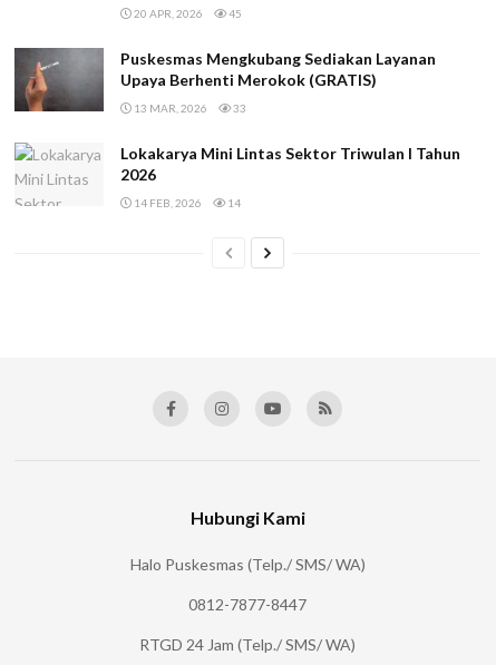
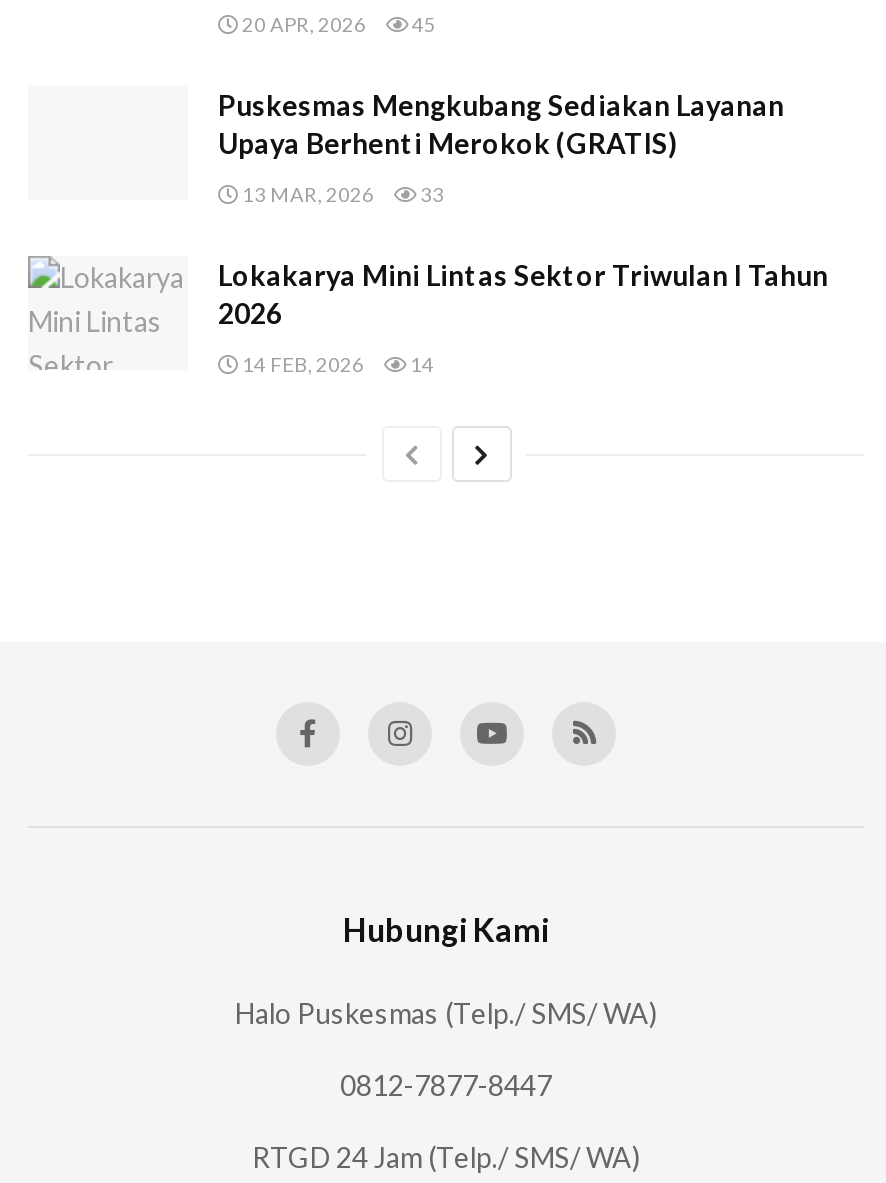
- [image]
